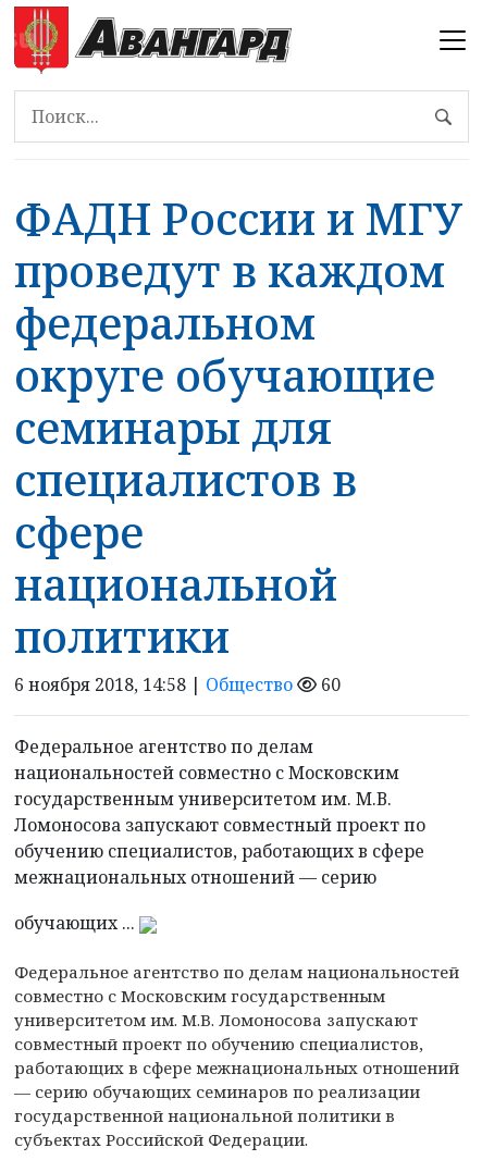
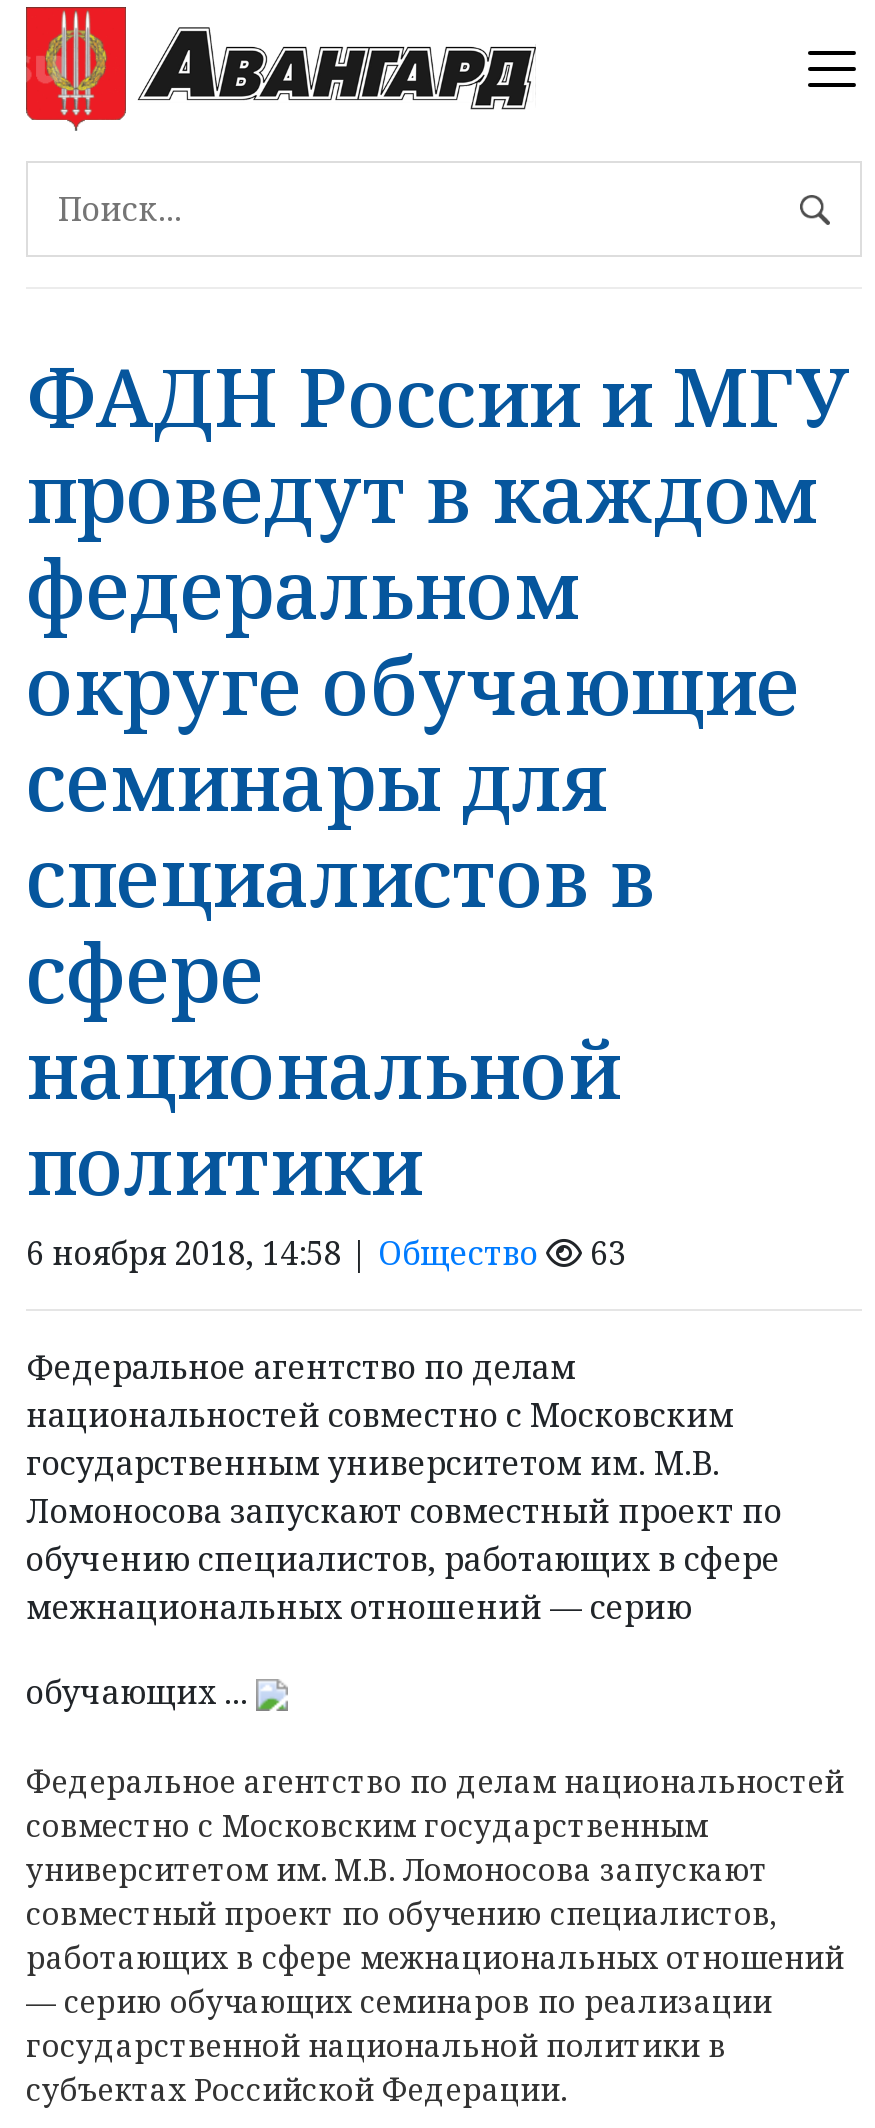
- 60
+ 63
